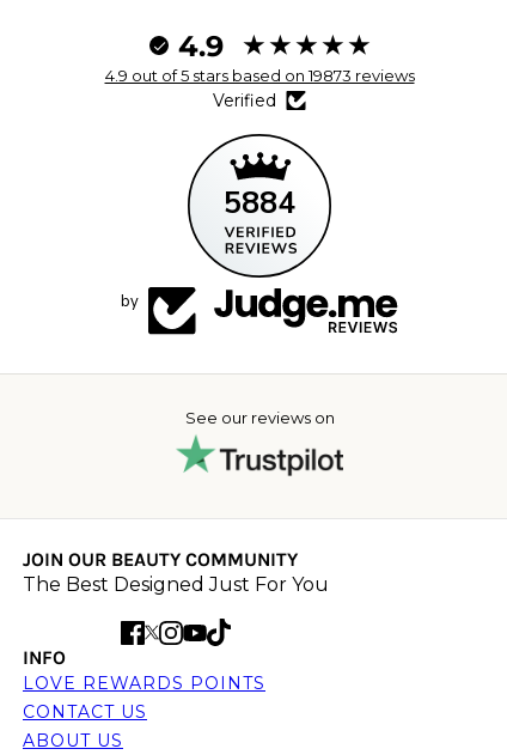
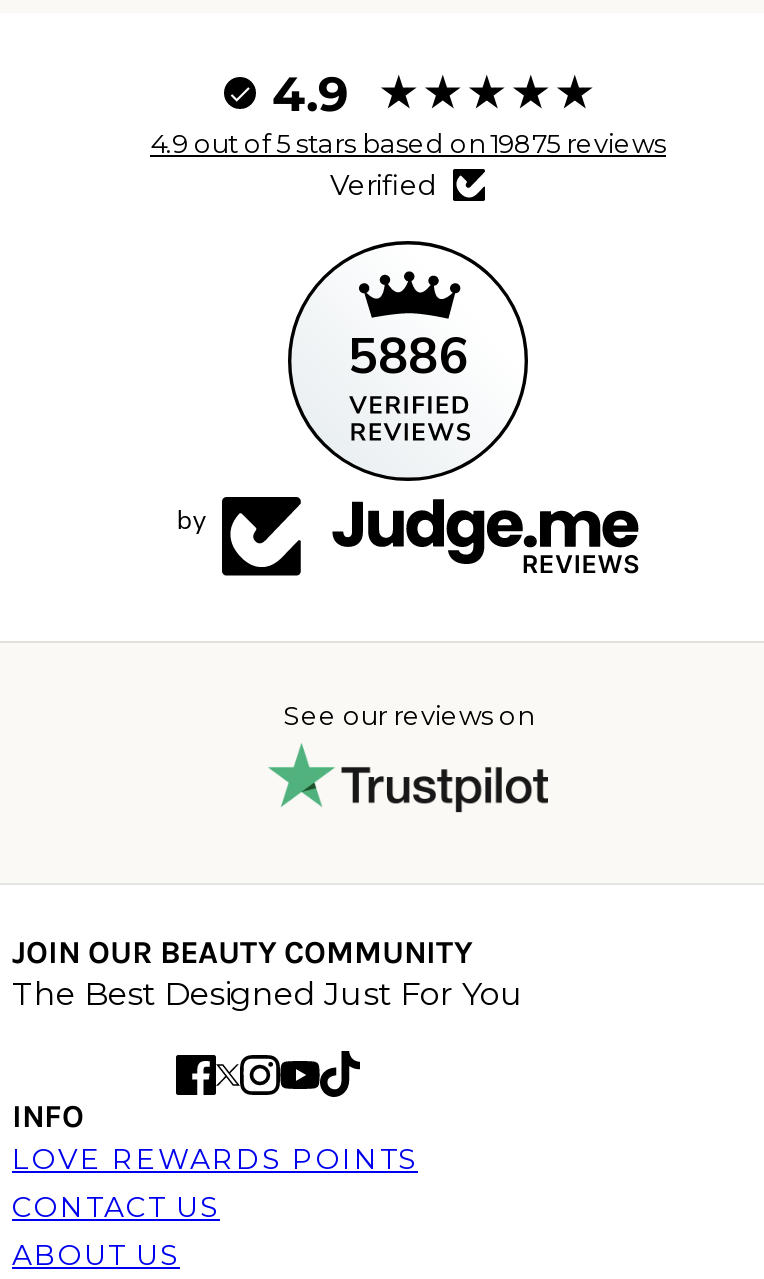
- 4.9 out of 5 stars based on 19873 reviews
+ 4.9 out of 5 stars based on 19875 reviews

- 5884
+ 5886
